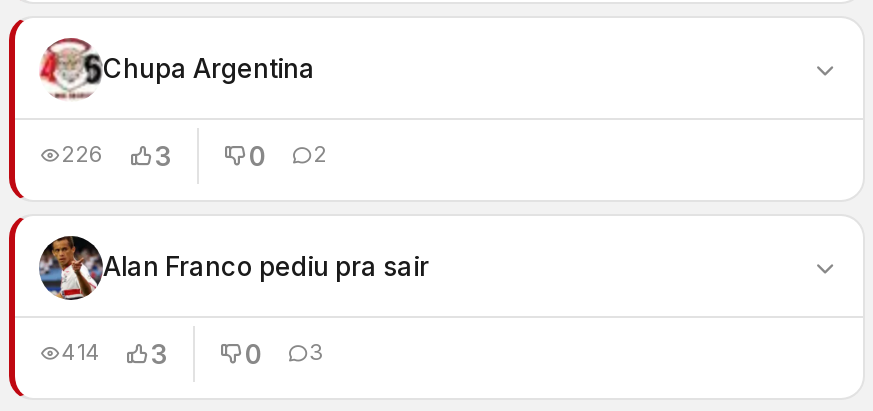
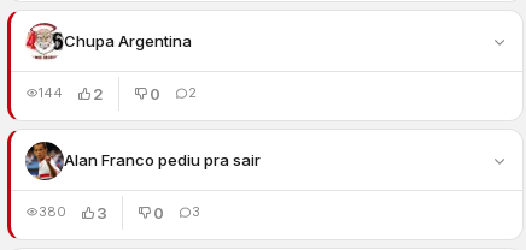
- 226
+ 144

- 3
+ 2

- 414 3
+ 380 3
